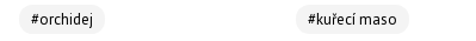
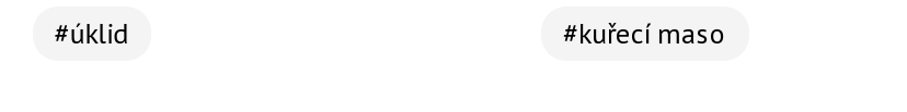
- #orchidej
+ #úklid
